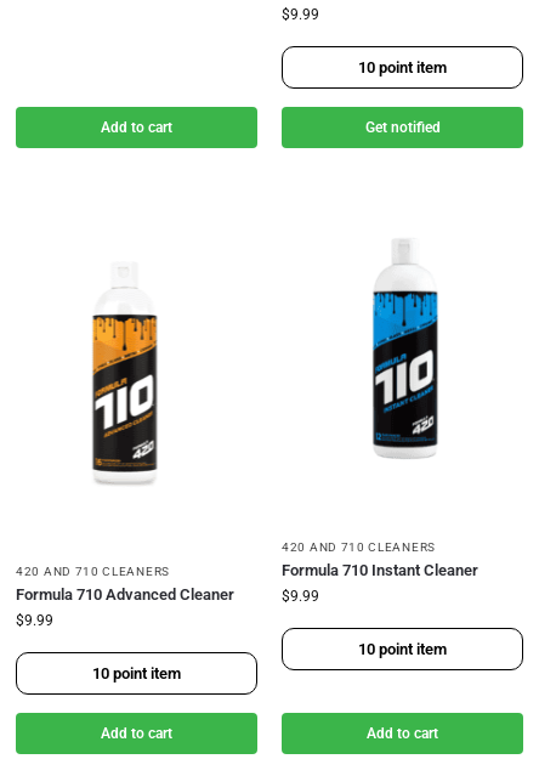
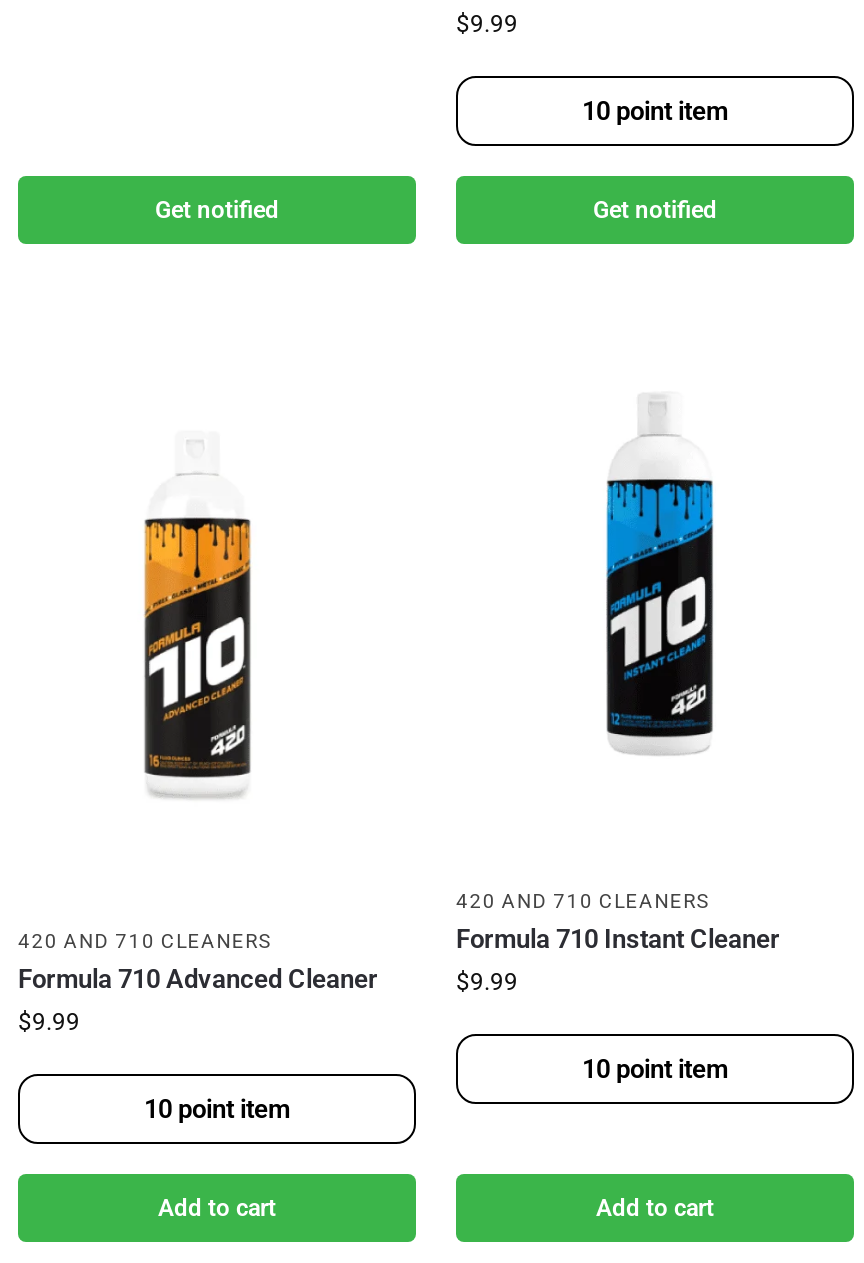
- Add to cart
+ Get notified
